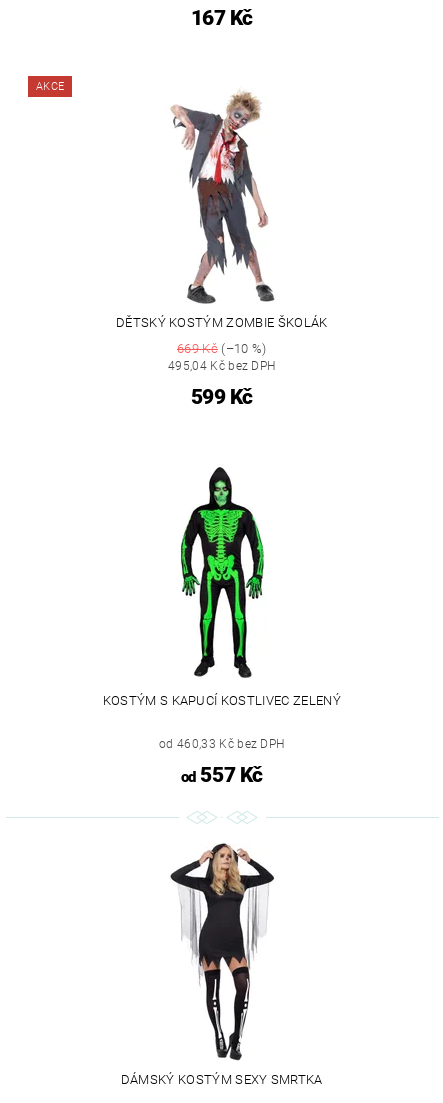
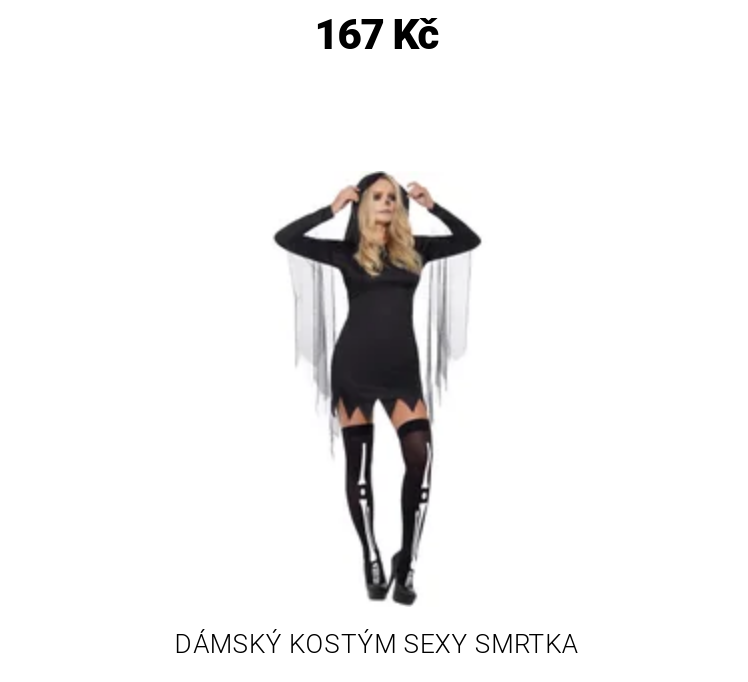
- AKCE

- [image]
- DĚTSKÝ KOSTÝM ZOMBIE ŠKOLÁK
- 669 Kč (–10 %)
- 495,04 Kč bez DPH
- 599 Kč

- [image]
- KOSTÝM S KAPUCÍ KOSTLIVEC ZELENÝ
- od 460,33 Kč bez DPH
- od 557 Kč
